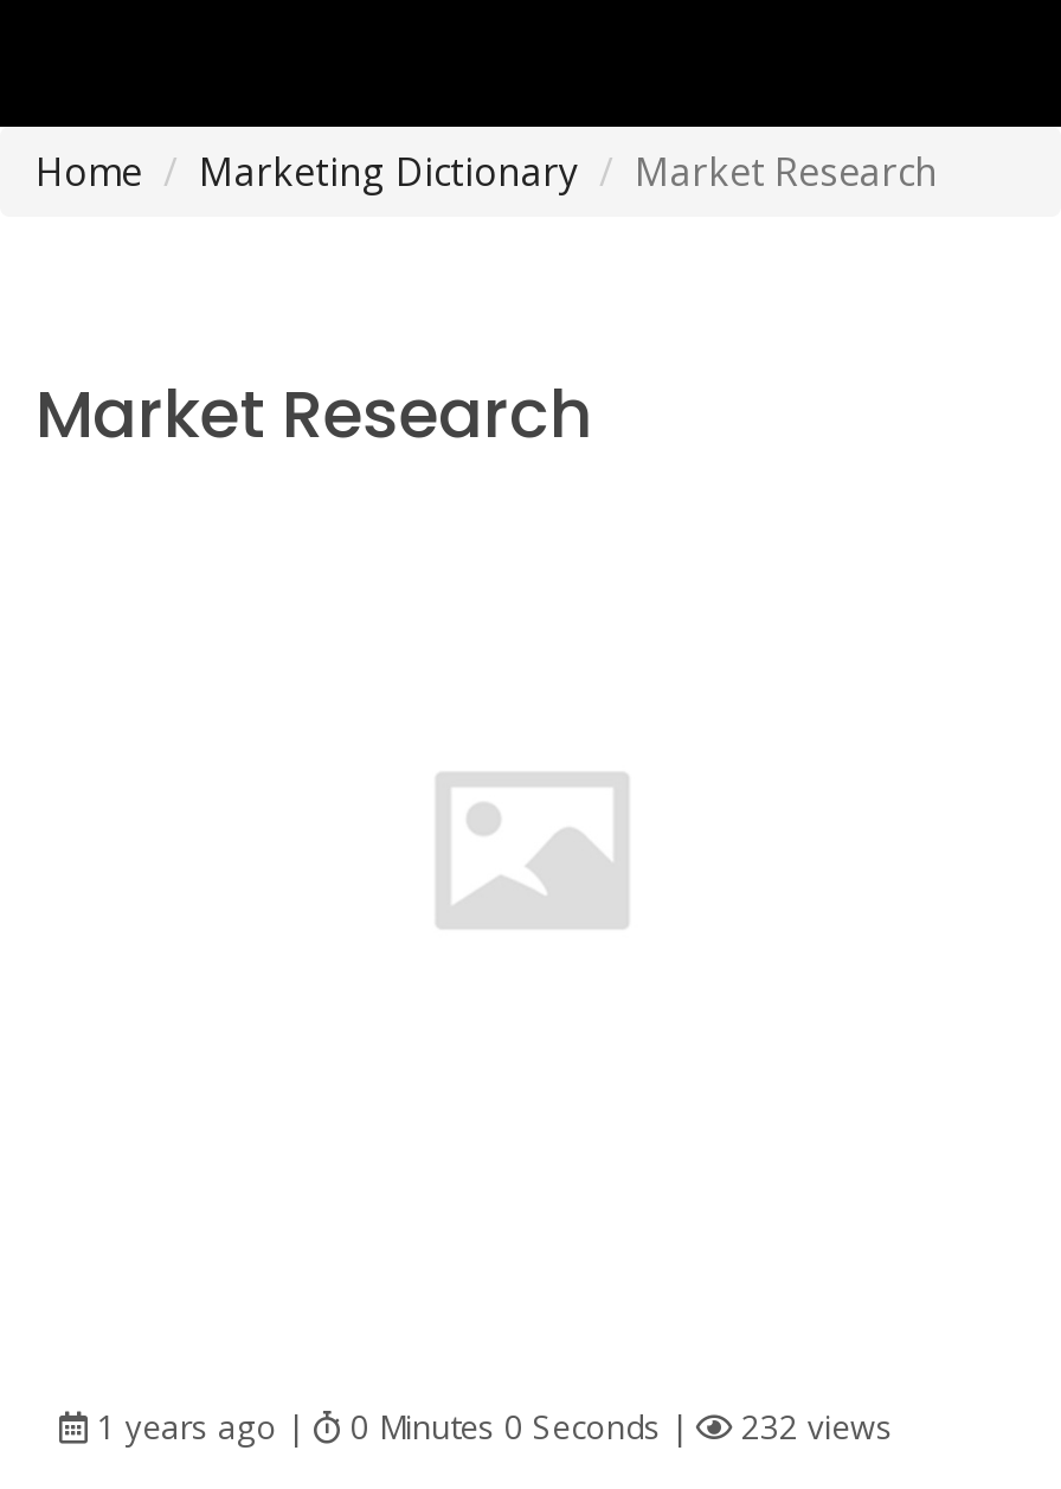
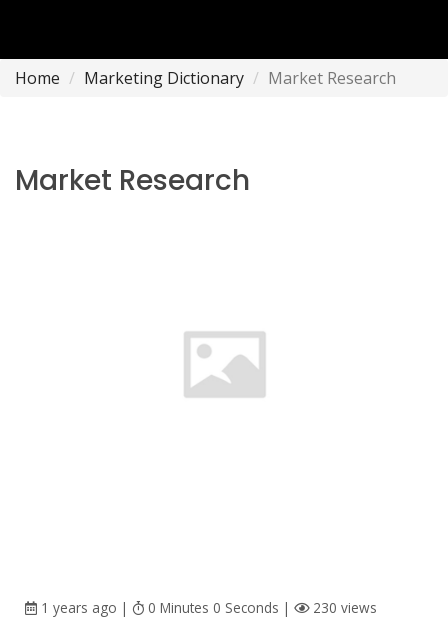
- 232 views
+ 230 views
